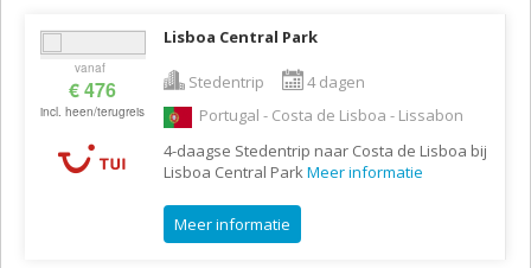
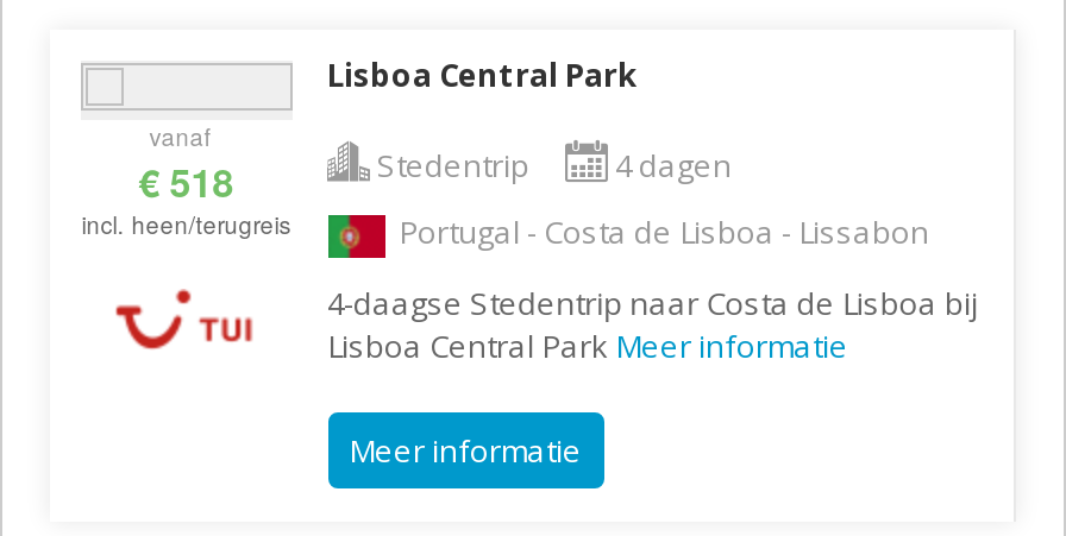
- € 476
+ € 518
